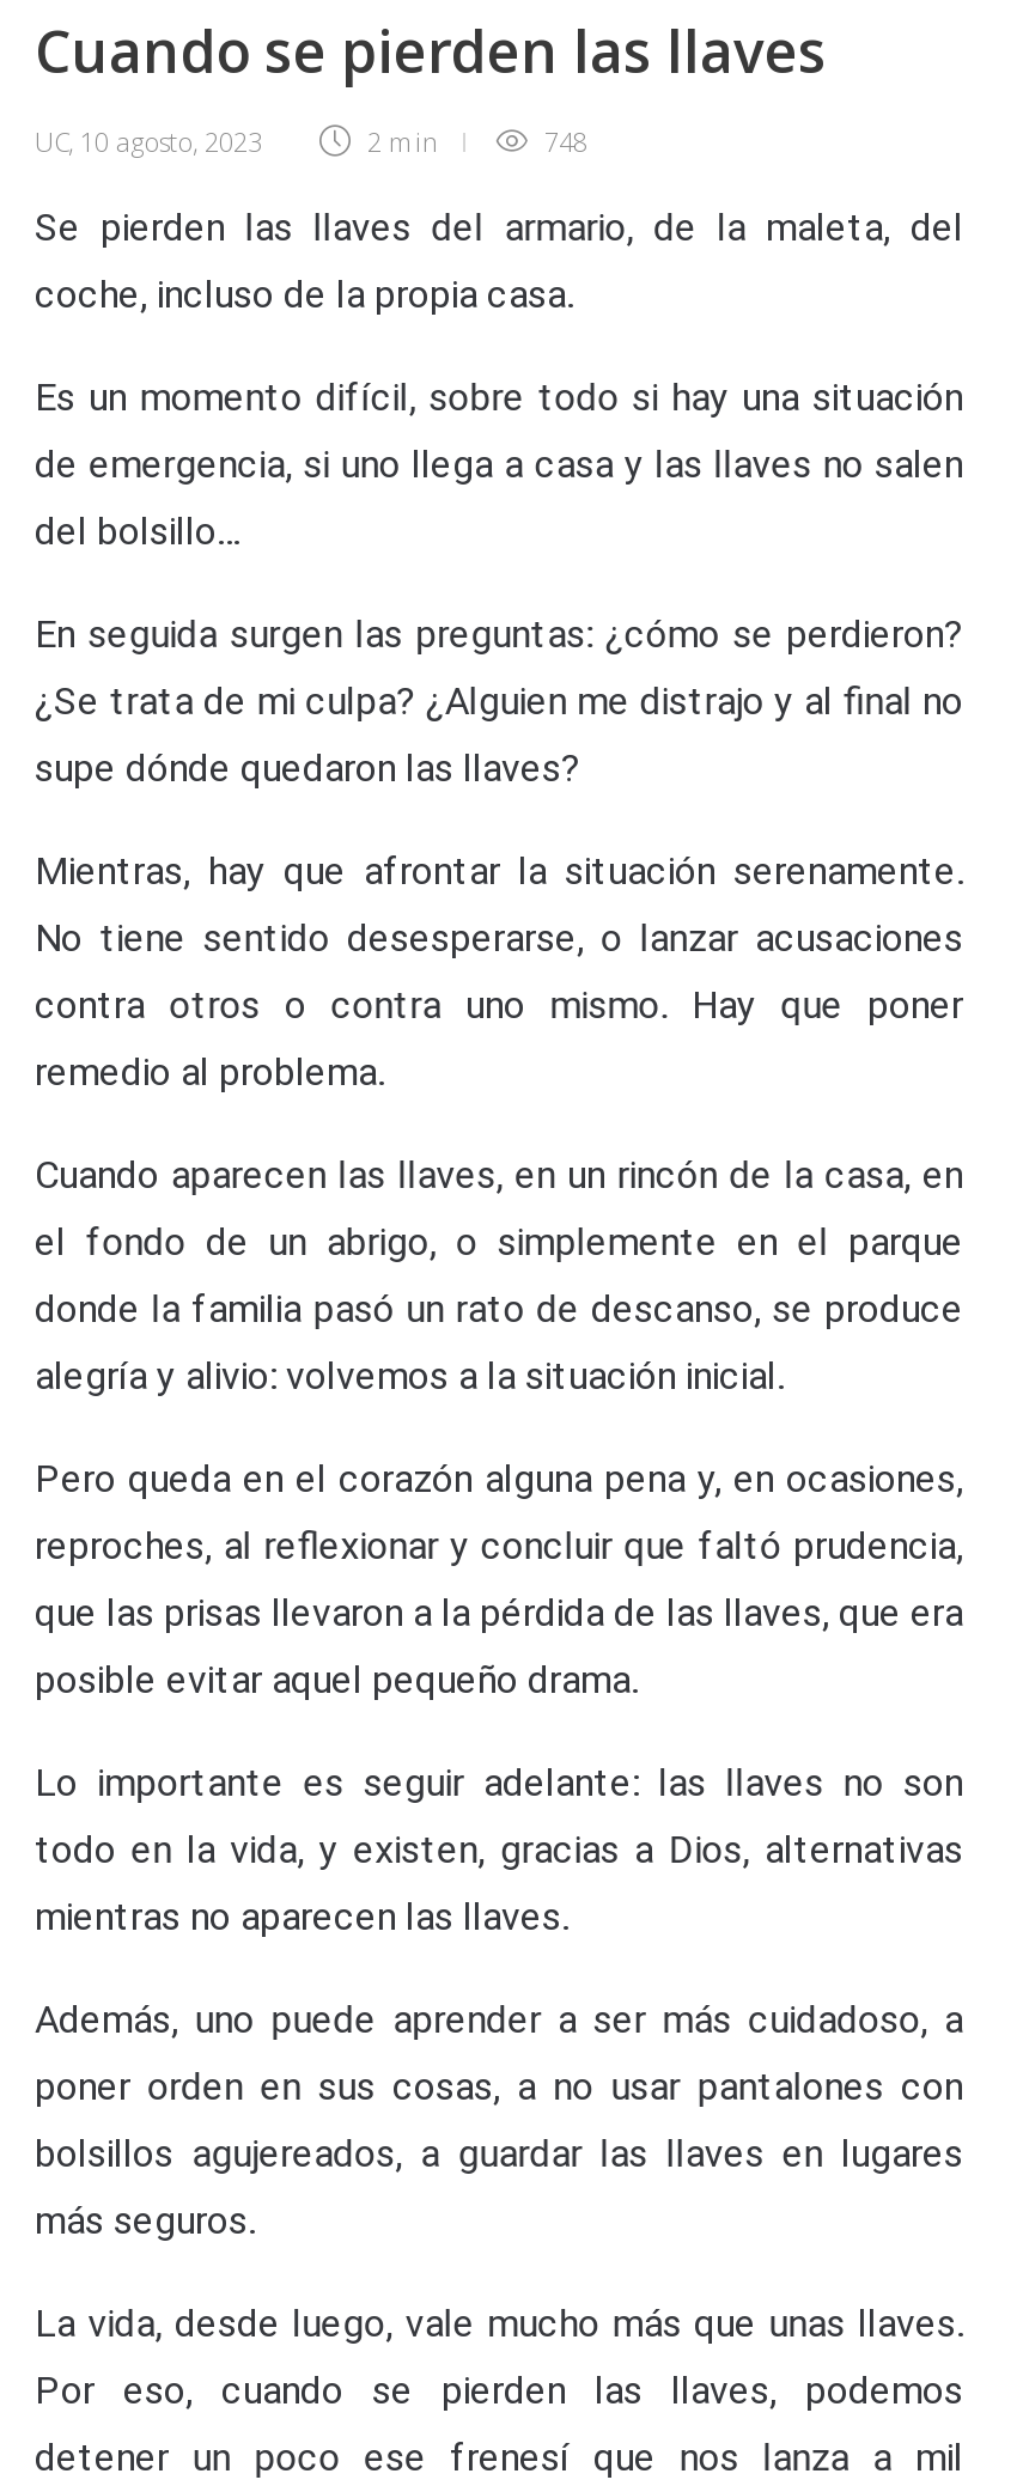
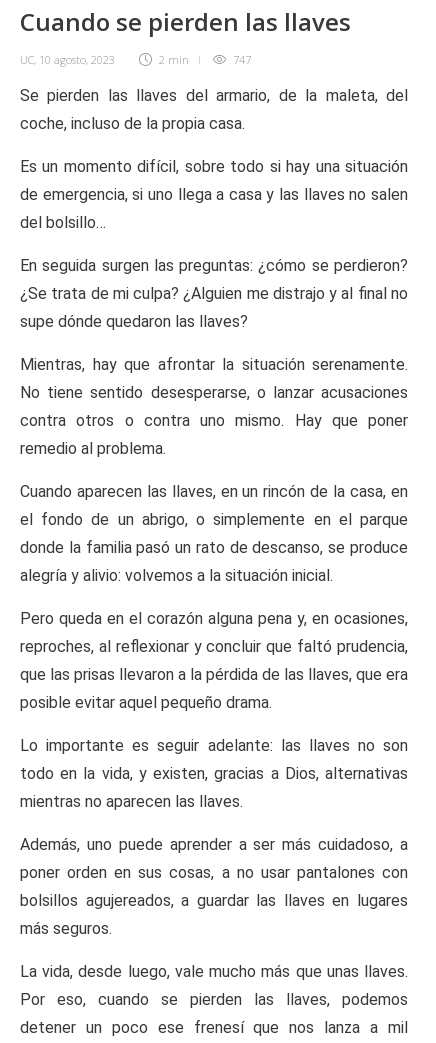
- 748
+ 747
